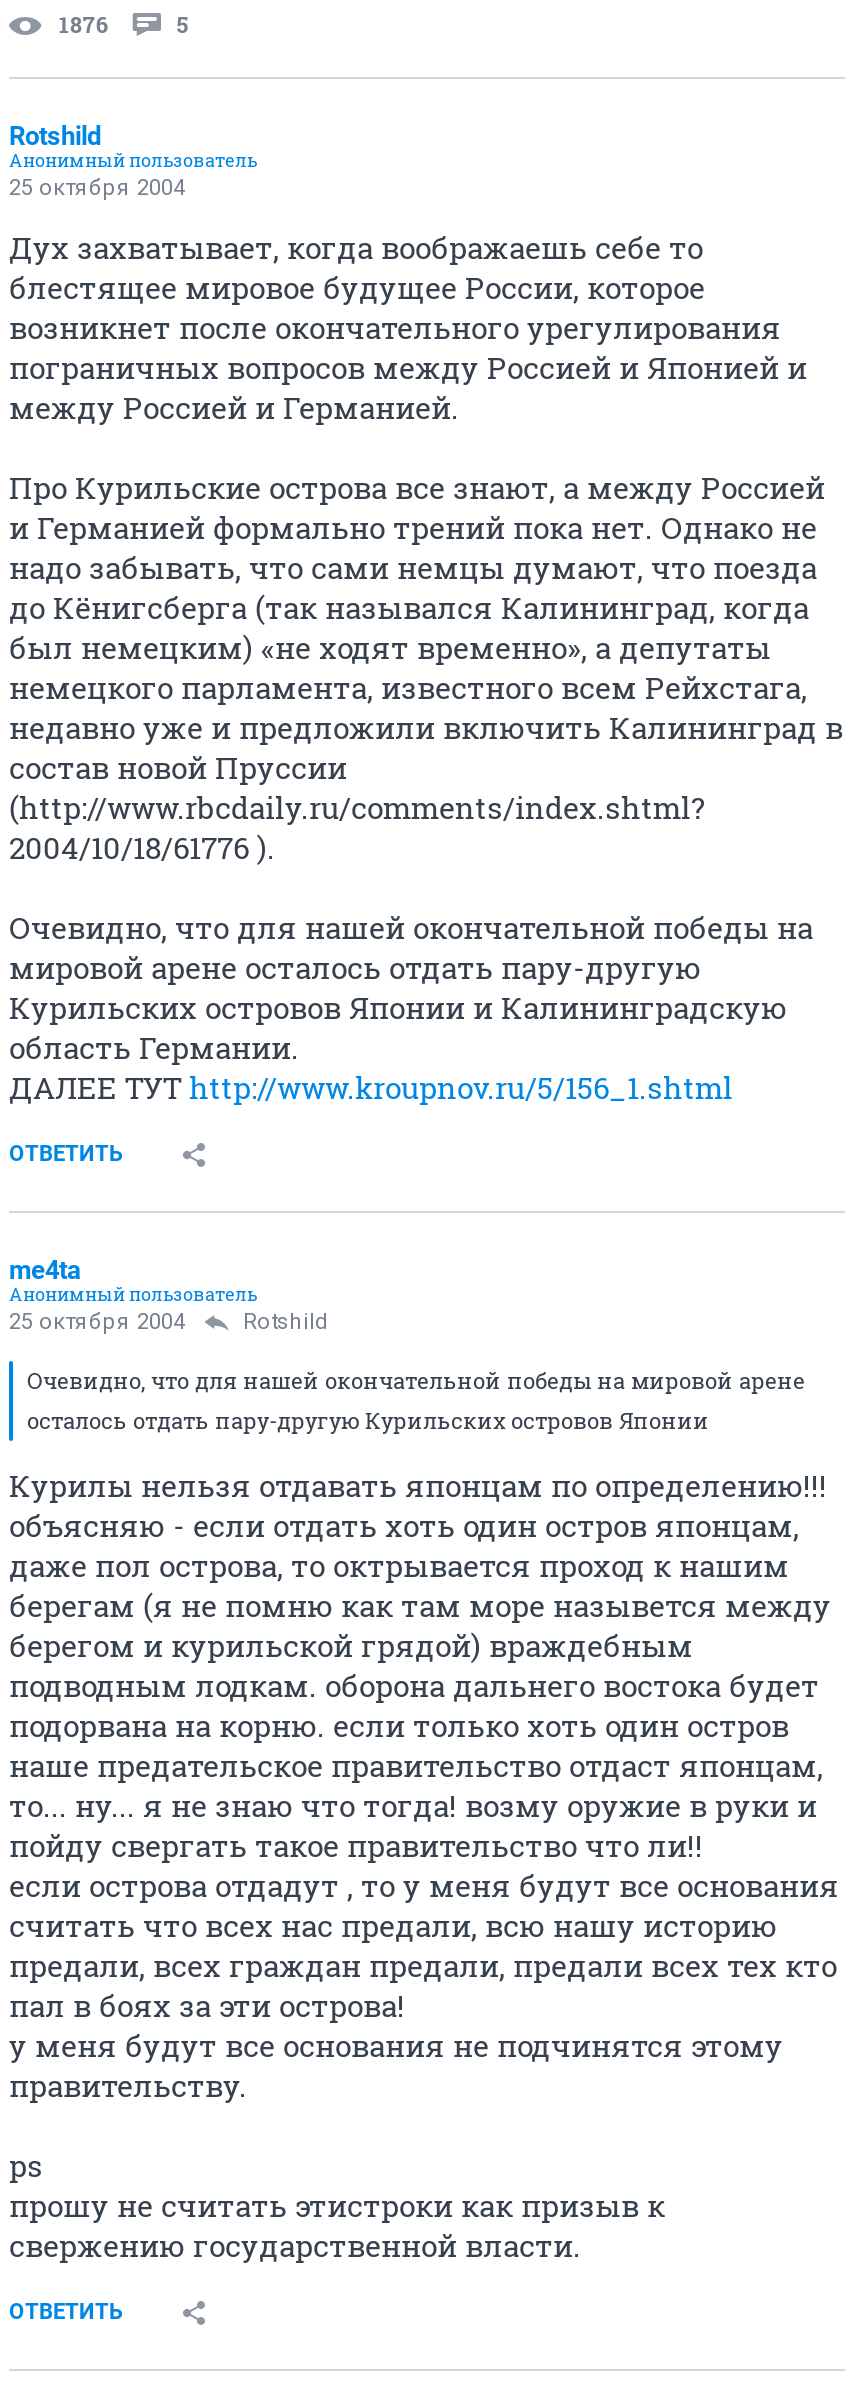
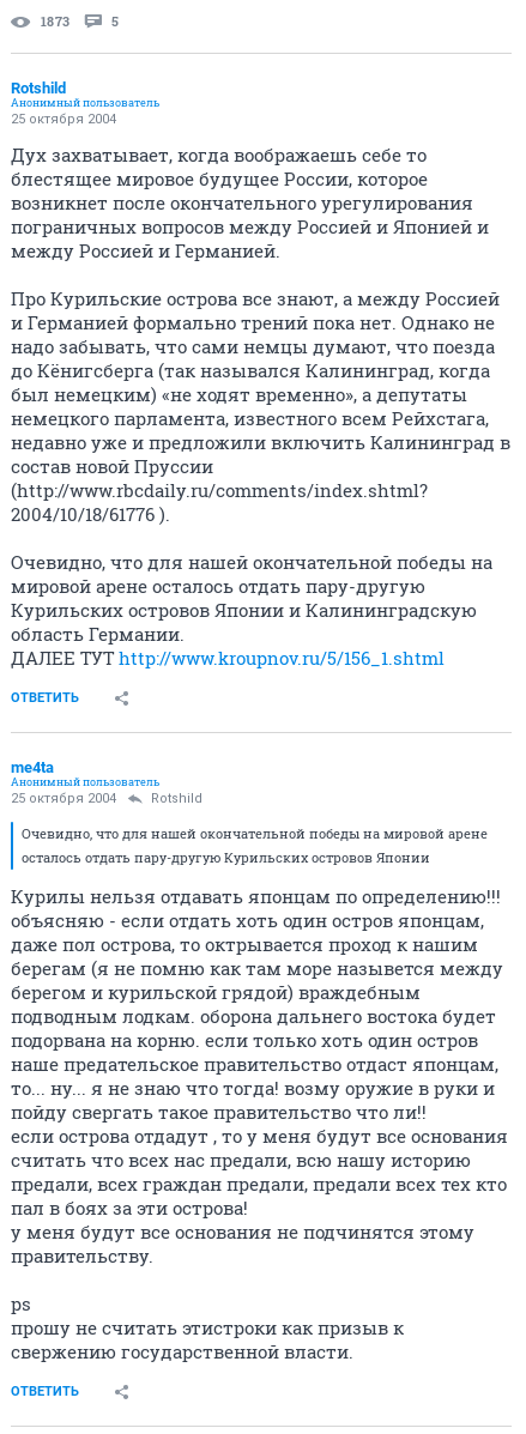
- 1876
+ 1873
